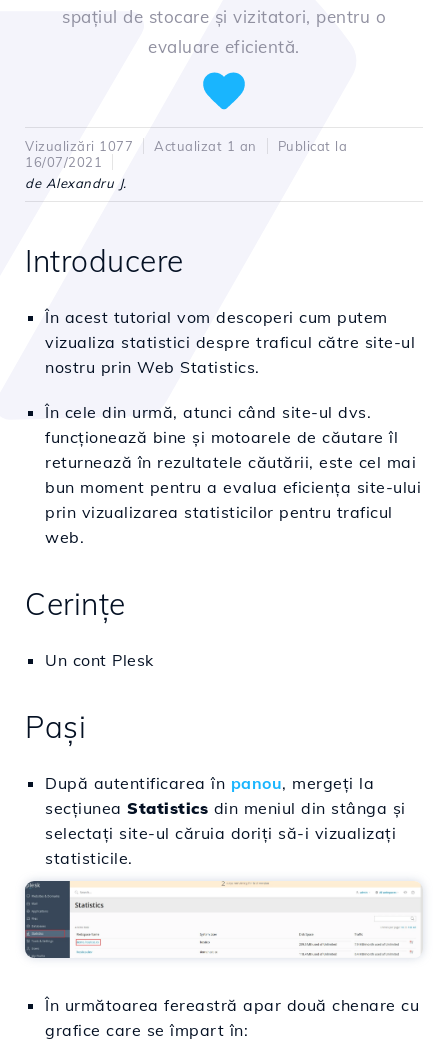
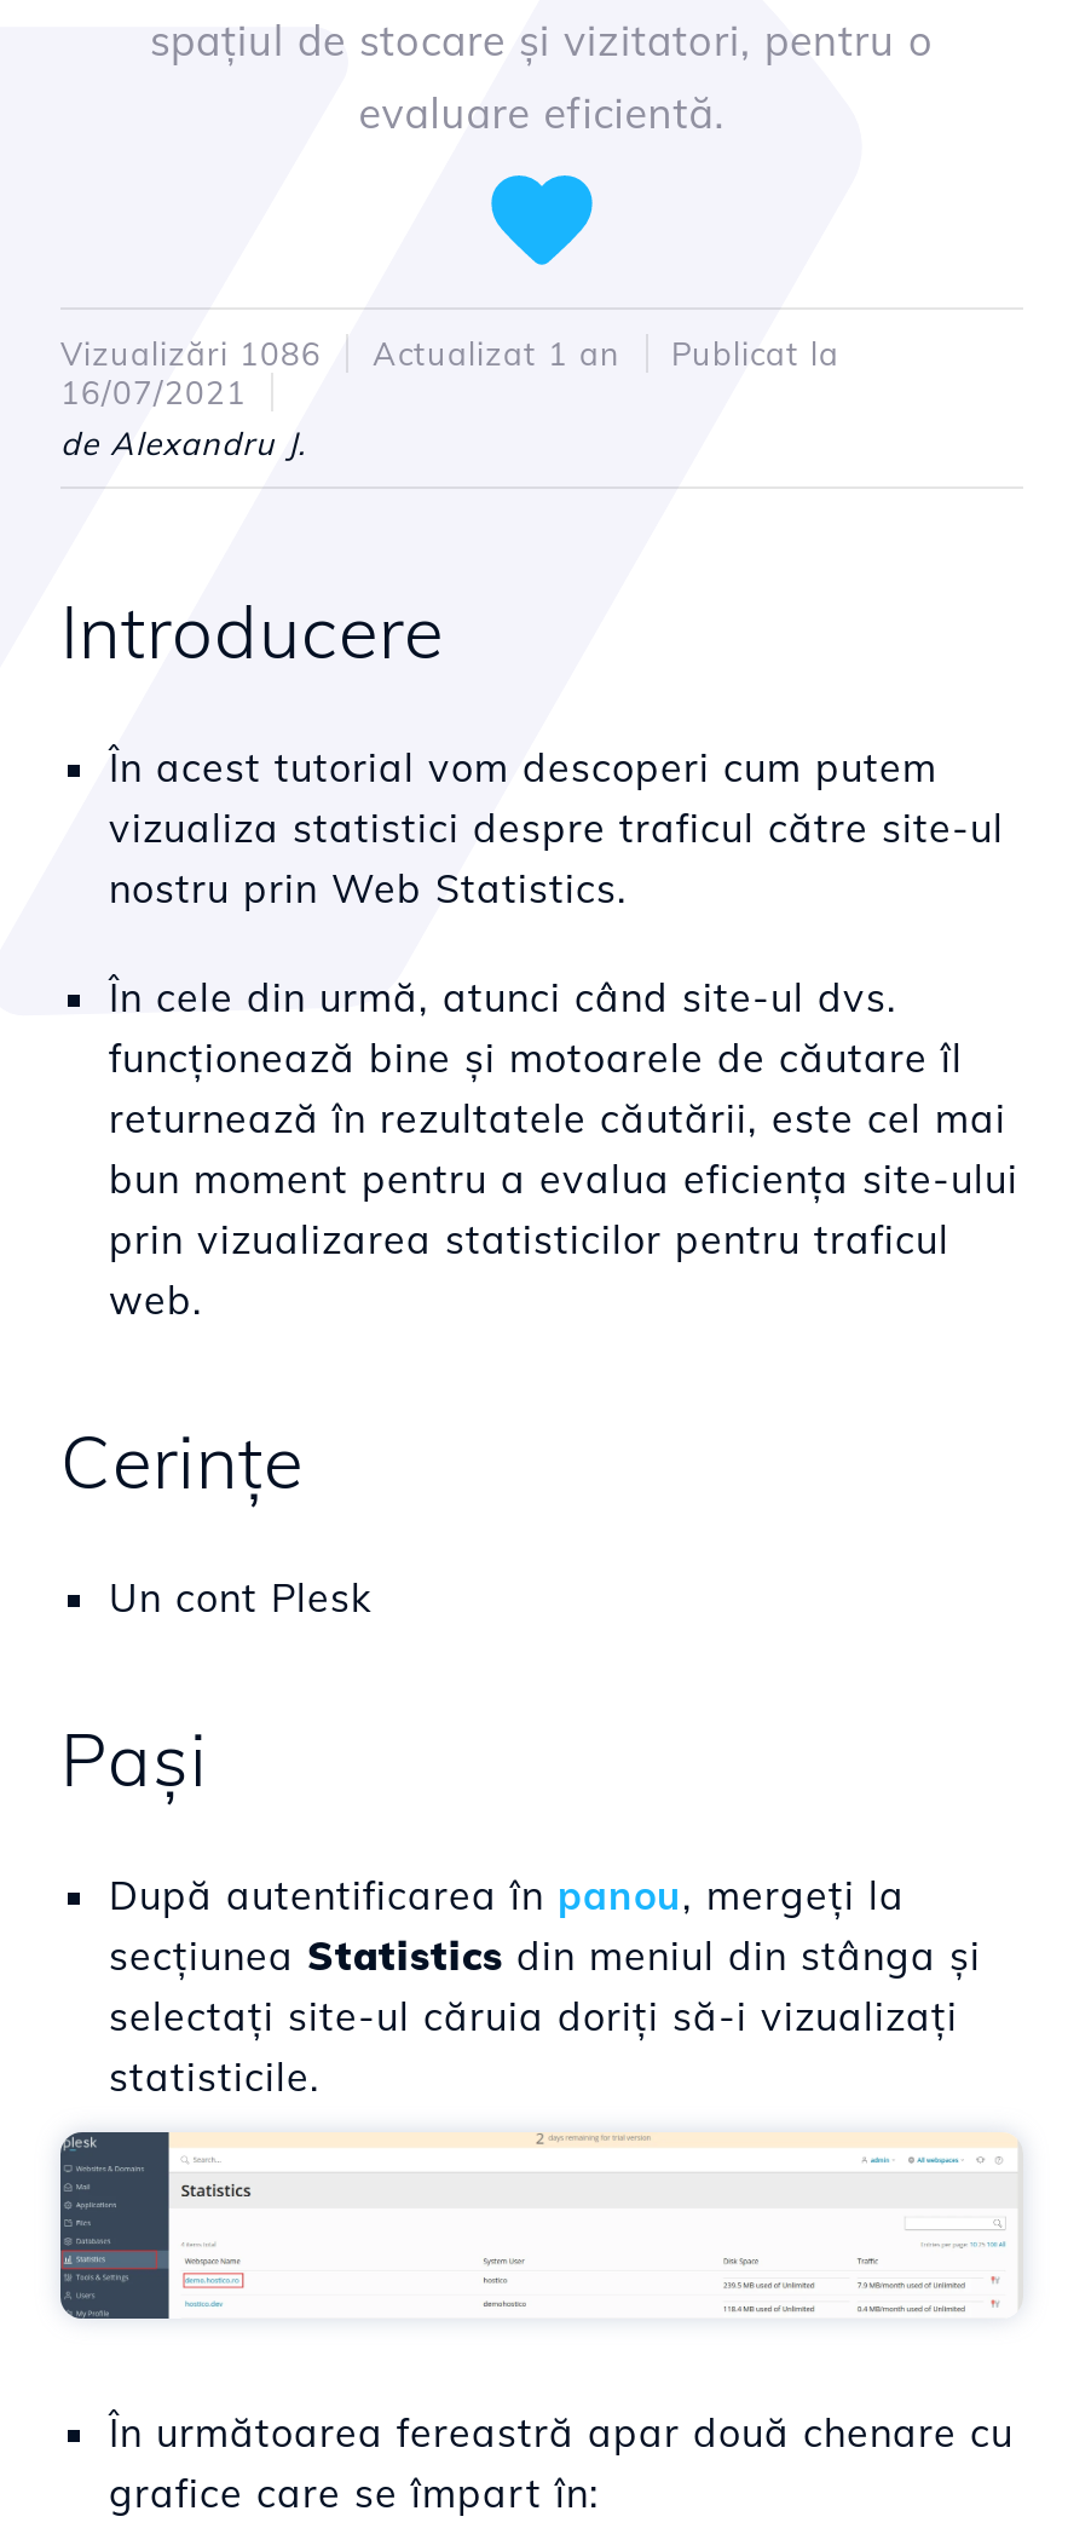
- Vizualizări 1077 Actualizat 1 an Publicat la
+ Vizualizări 1086 Actualizat 1 an Publicat la
